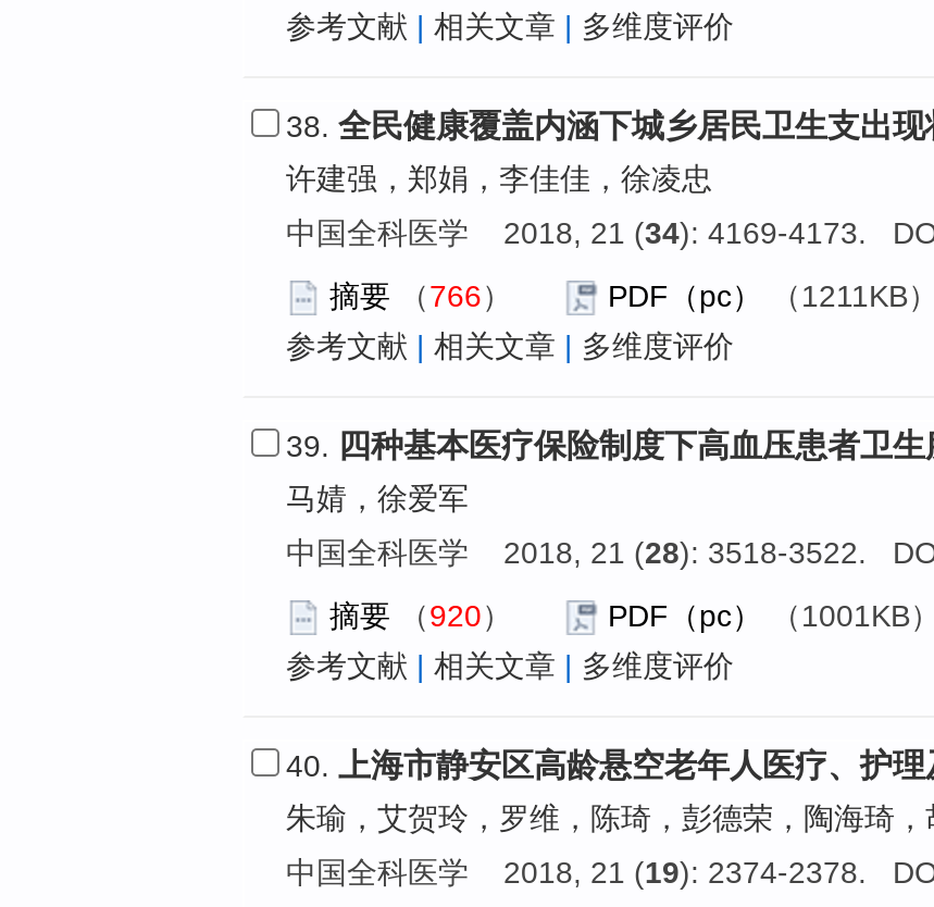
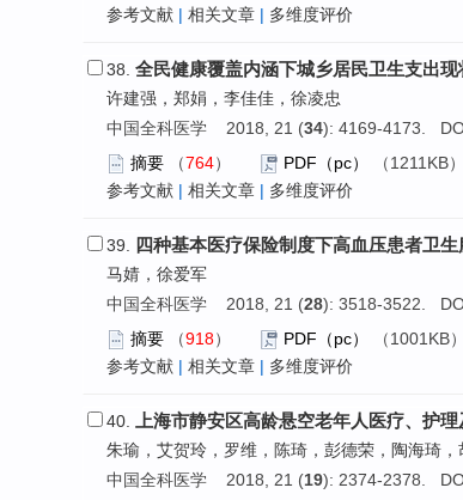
- 摘要（766）
+ 摘要（764）

- 摘要（920）
+ 摘要（918）
